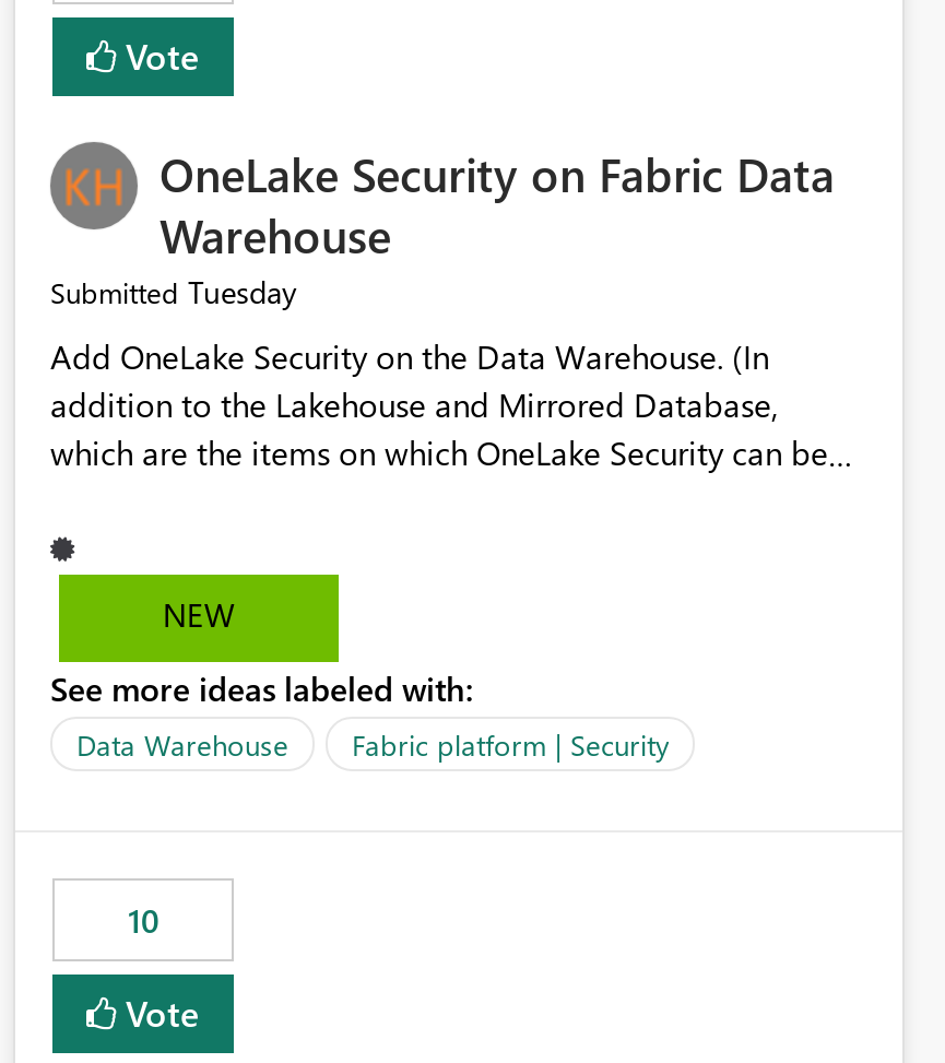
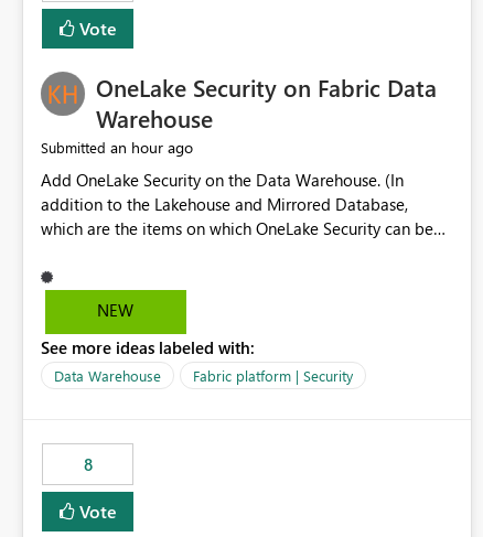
- Submitted Tuesday
+ Submitted an hour ago

- 10
+ 8
